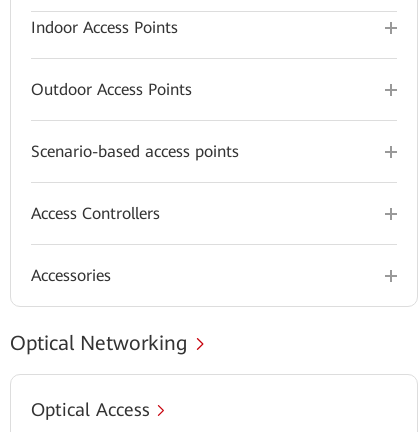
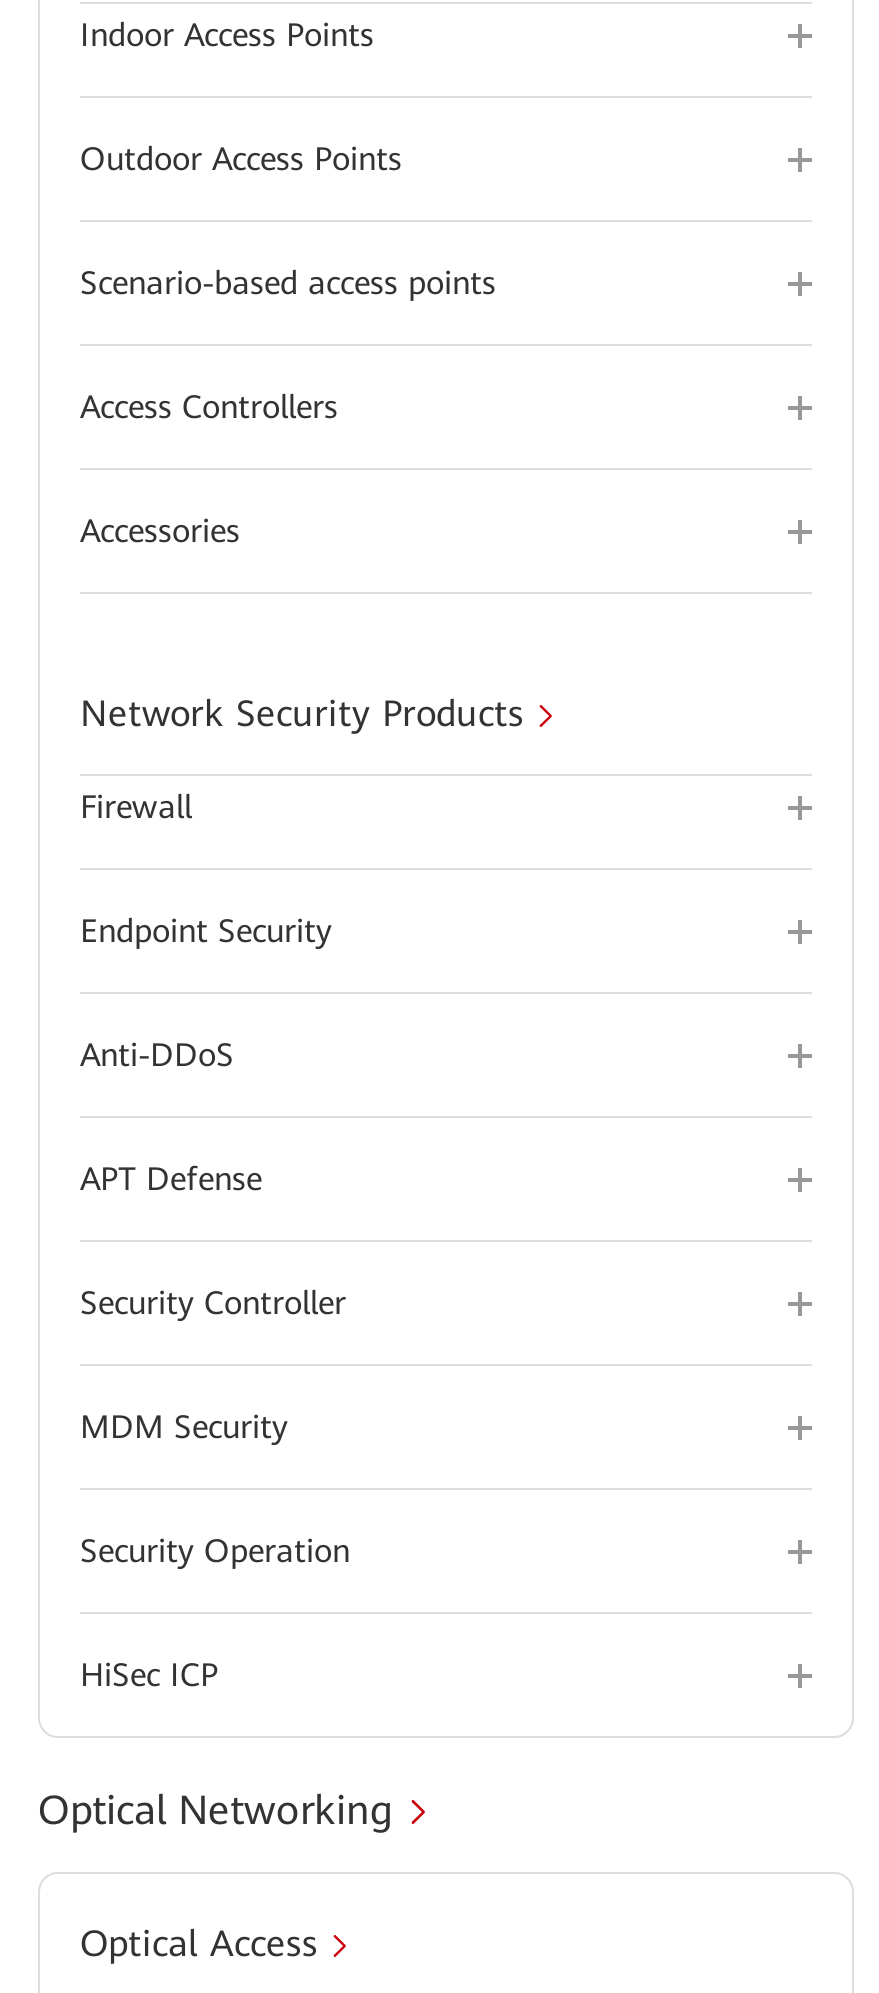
+ Network Security Products
+ Firewall
+ Endpoint Security
+ Anti-DDoS
+ APT Defense
+ Security Controller
+ MDM Security
+ Security Operation
+ HiSec ICP
